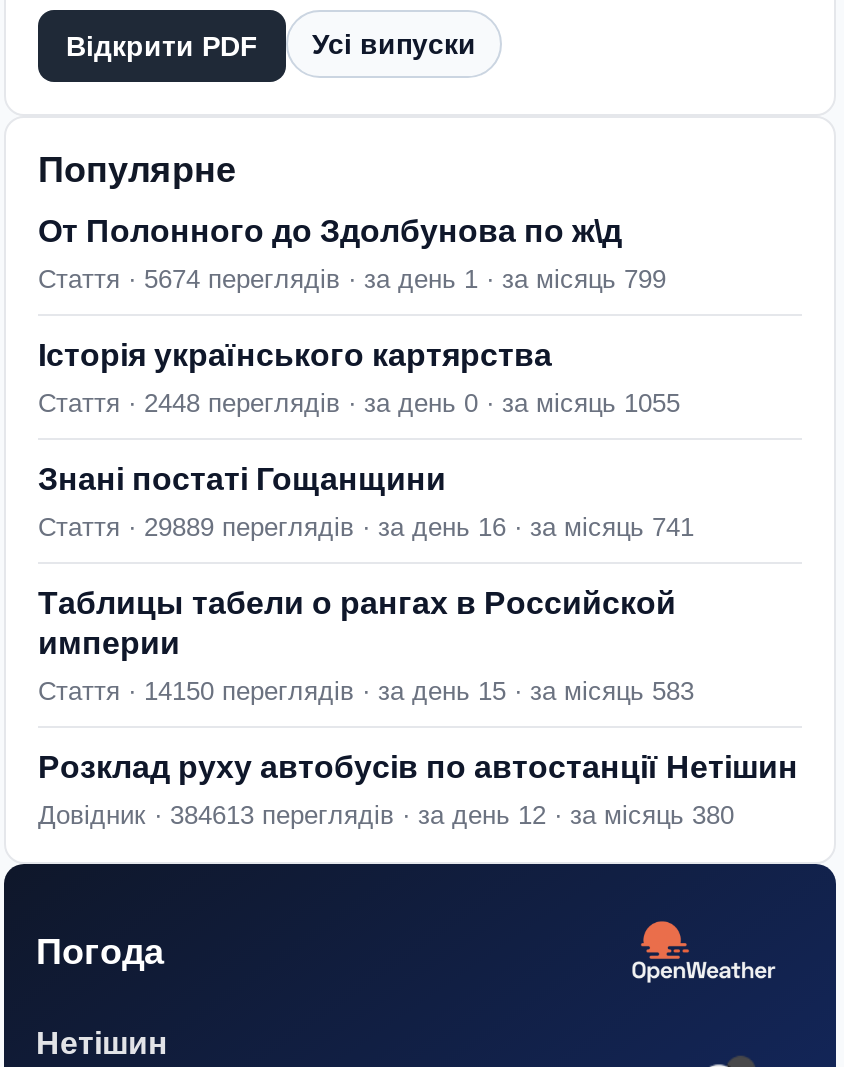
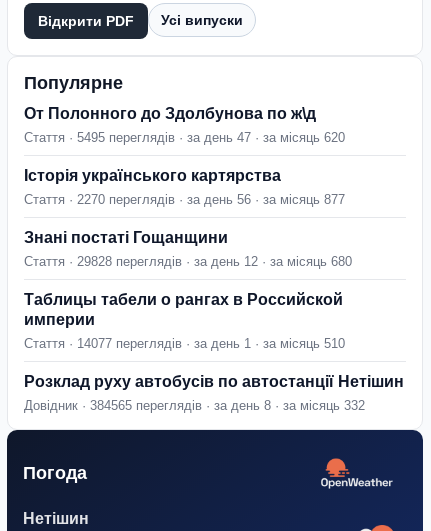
- Стаття · 5674 переглядів · за день 1 · за місяць 799
+ Стаття · 5495 переглядів · за день 47 · за місяць 620

- Стаття · 2448 переглядів · за день 0 · за місяць 1055
+ Стаття · 2270 переглядів · за день 56 · за місяць 877

- Стаття · 29889 переглядів · за день 16 · за місяць 741
+ Стаття · 29828 переглядів · за день 12 · за місяць 680

- Стаття · 14150 переглядів · за день 15 · за місяць 583
+ Стаття · 14077 переглядів · за день 1 · за місяць 510

- Довідник · 384613 переглядів · за день 12 · за місяць 380
+ Довідник · 384565 переглядів · за день 8 · за місяць 332
